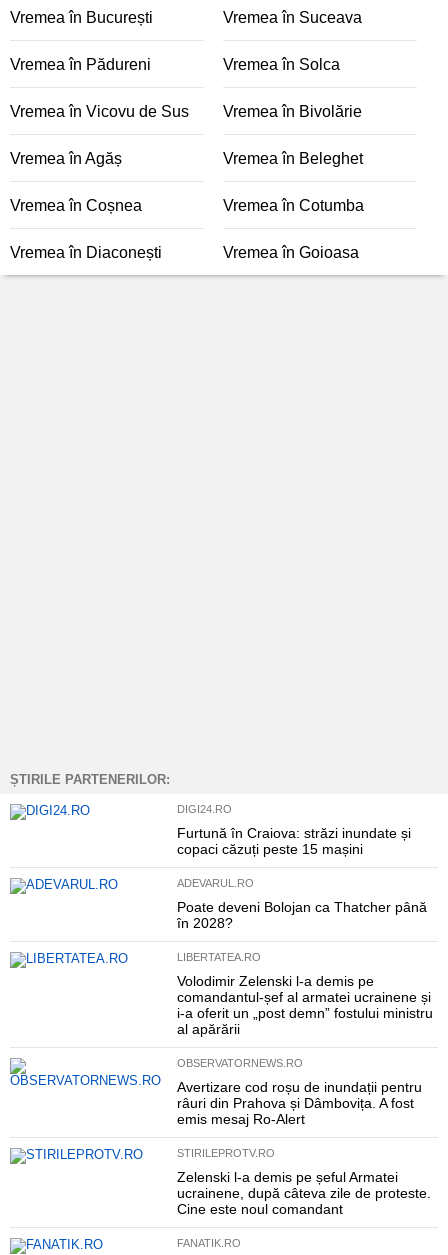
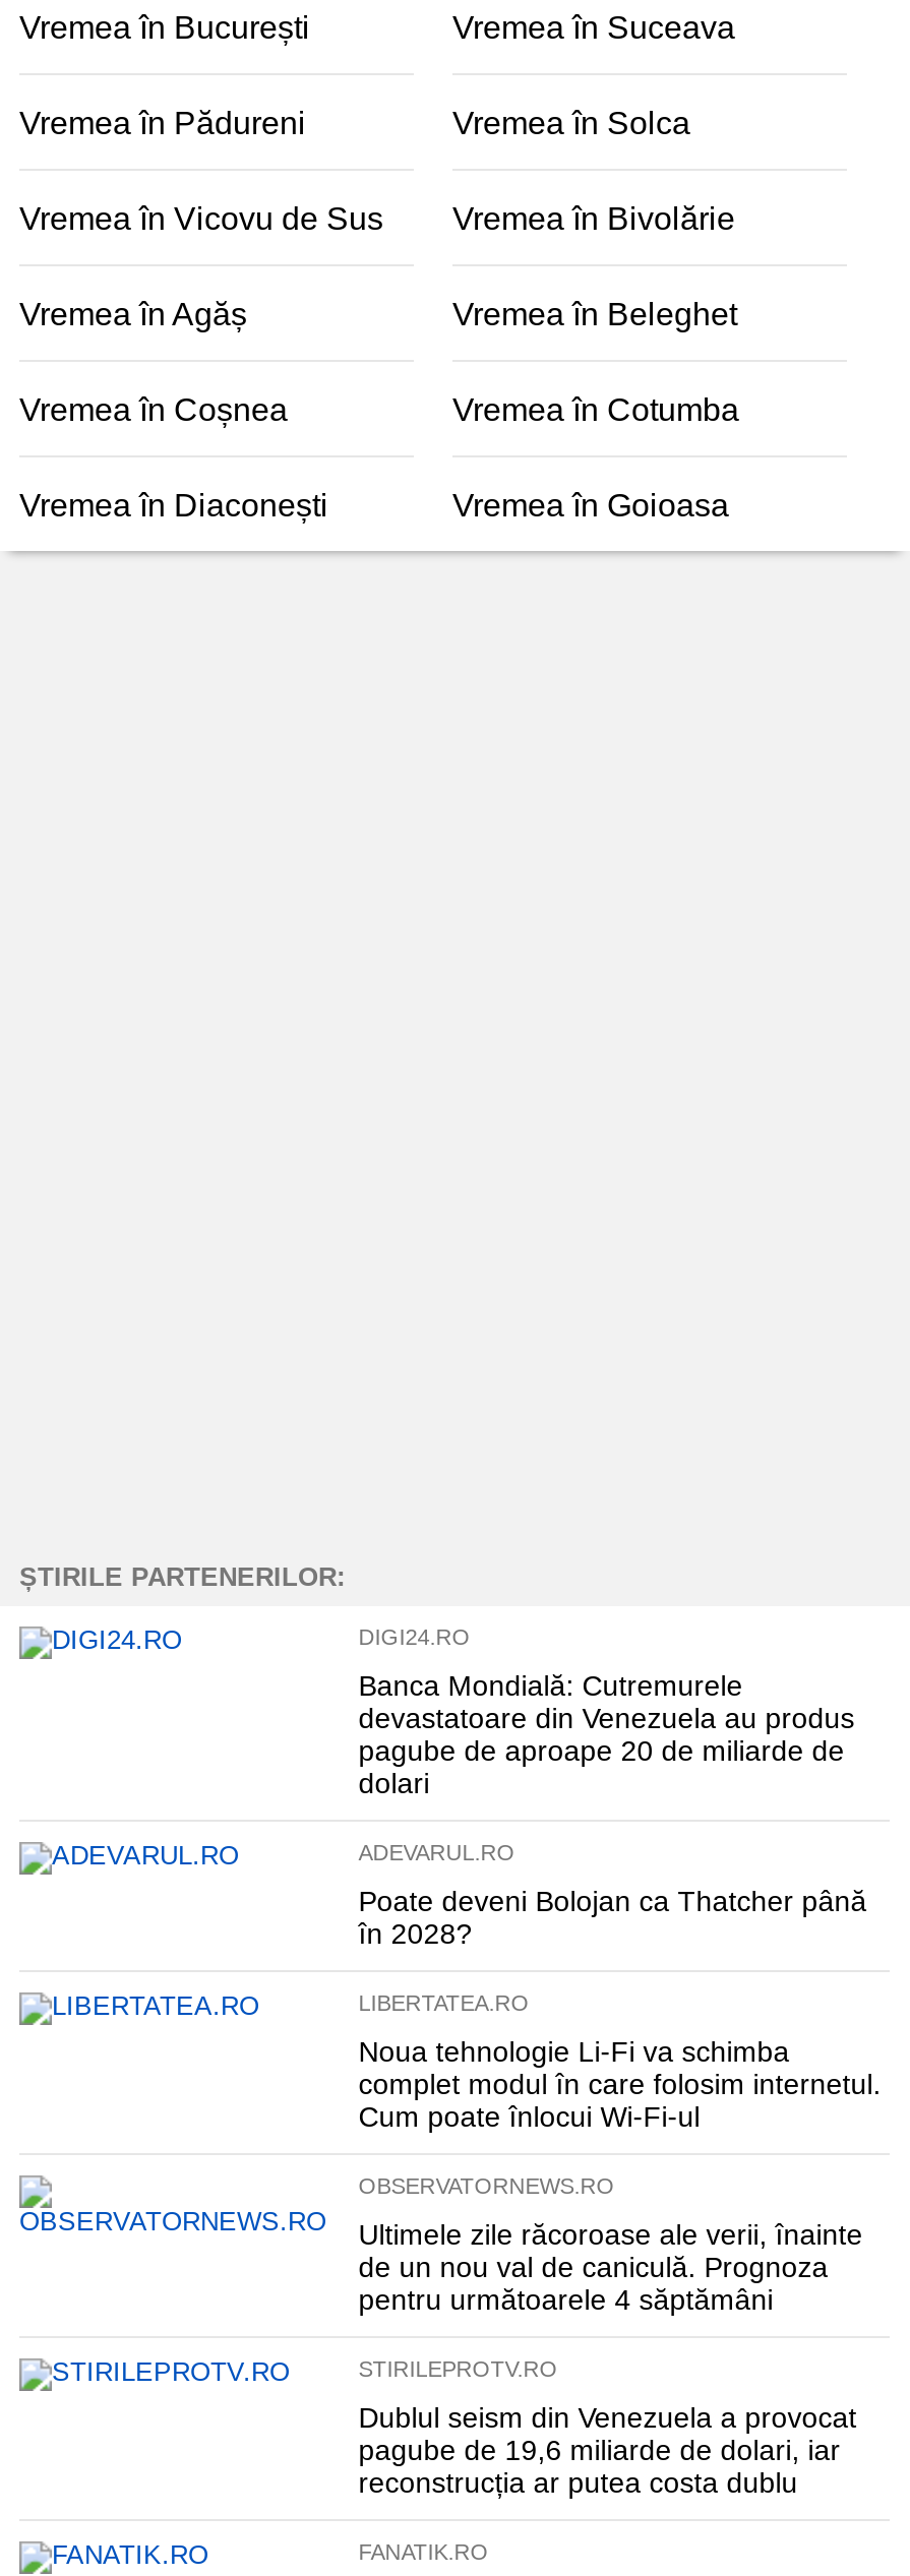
- Furtună în Craiova: străzi inundate și
- copaci căzuți peste 15 mașini
+ Banca Mondială: Cutremurele
+ devastatoare din Venezuela au produs
+ pagube de aproape 20 de miliarde de
+ dolari

moved down: ADEVARUL.RO | Poate deveni Bolojan ca Thatcher până | în 2028? | LIBERTATEA.RO

- Volodimir Zelenski l-a demis pe
- comandantul-șef al armatei ucrainene și
- i-a oferit un „post demn” fostului ministru
- al apărării
+ Noua tehnologie Li-Fi va schimba
+ complet modul în care folosim internetul.
+ Cum poate înlocui Wi-Fi-ul

- Avertizare cod roșu de inundații pentru
- râuri din Prahova și Dâmbovița. A fost
- emis mesaj Ro-Alert
+ Ultimele zile răcoroase ale verii, înainte
+ de un nou val de caniculă. Prognoza
+ pentru următoarele 4 săptămâni

- Zelenski l-a demis pe șeful Armatei
- ucrainene, după câteva zile de proteste.
- Cine este noul comandant
+ Dublul seism din Venezuela a provocat
+ pagube de 19,6 miliarde de dolari, iar
+ reconstrucția ar putea costa dublu
